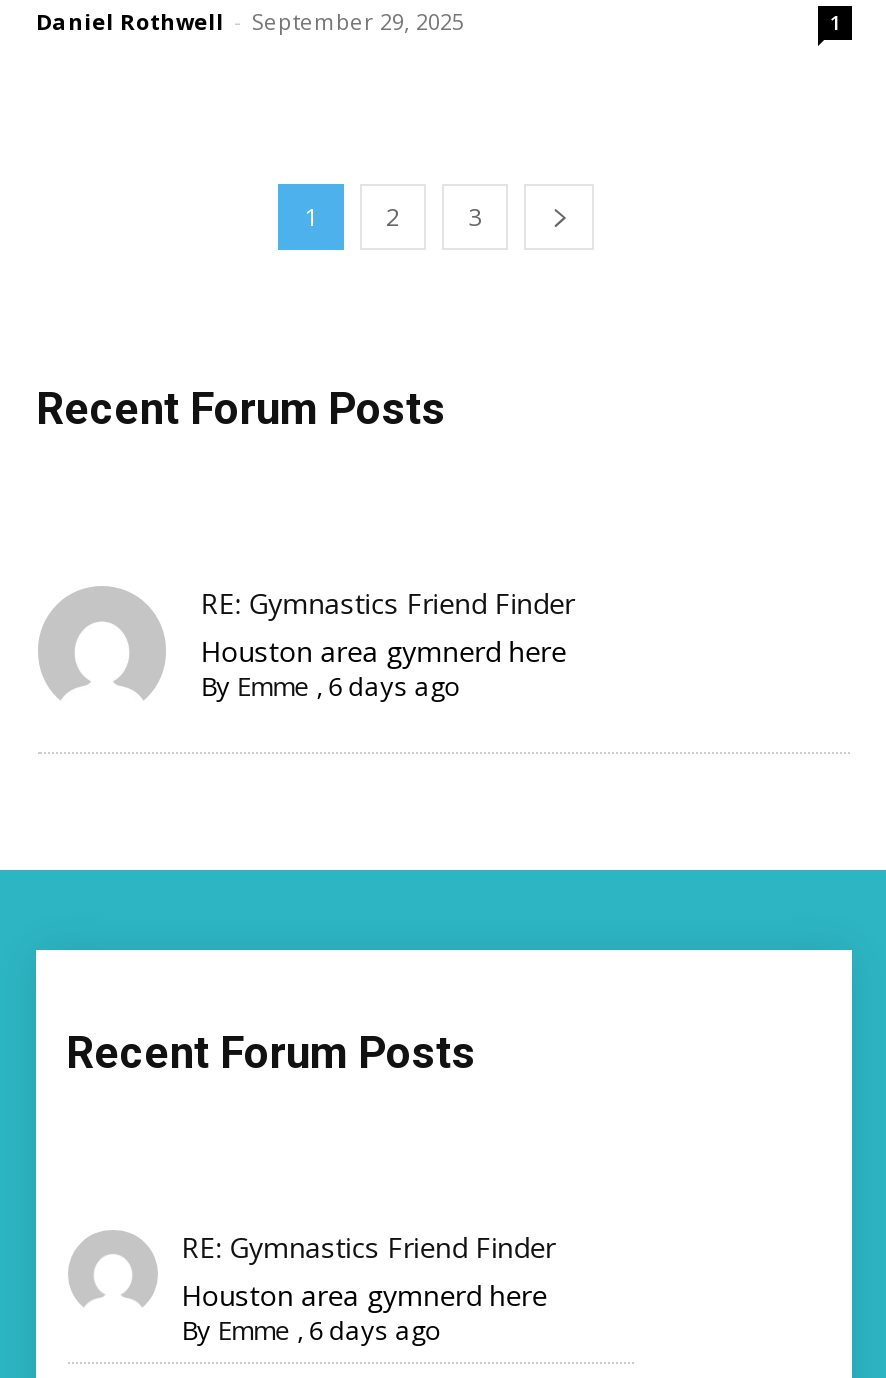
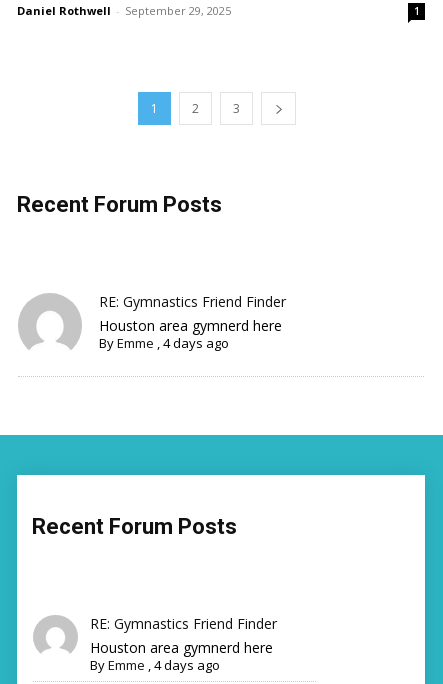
- By Emme, 6 days ago
+ By Emme, 4 days ago

- By Emme, 6 days ago
+ By Emme, 4 days ago
